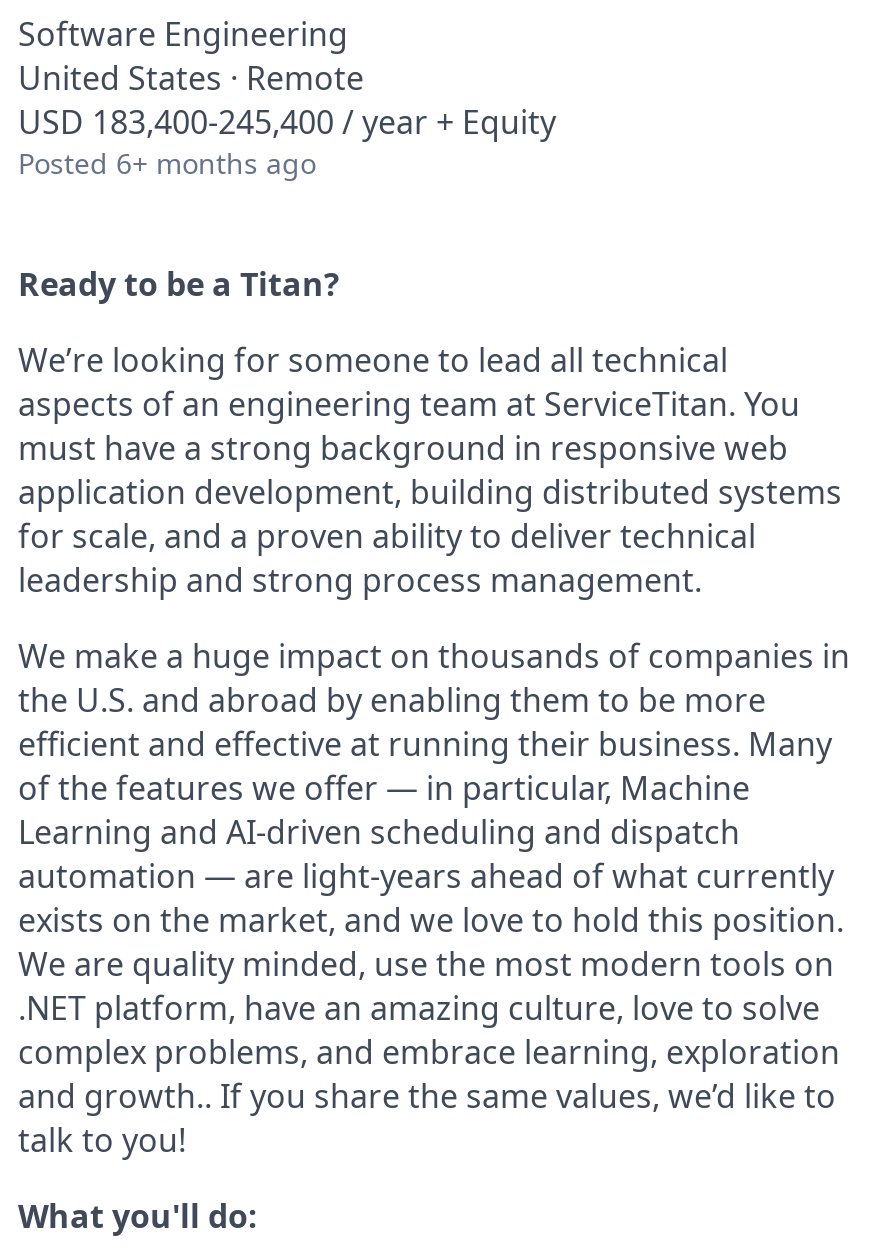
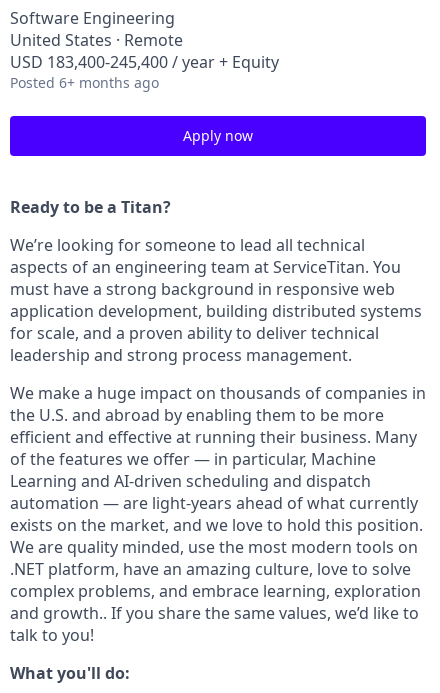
+ Apply now
